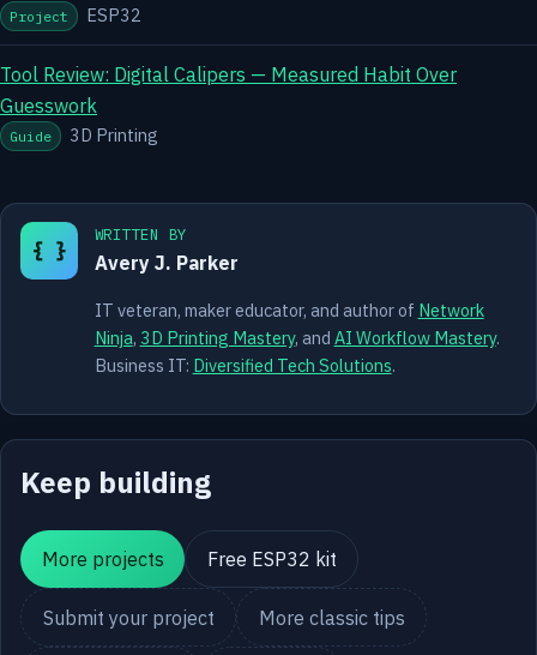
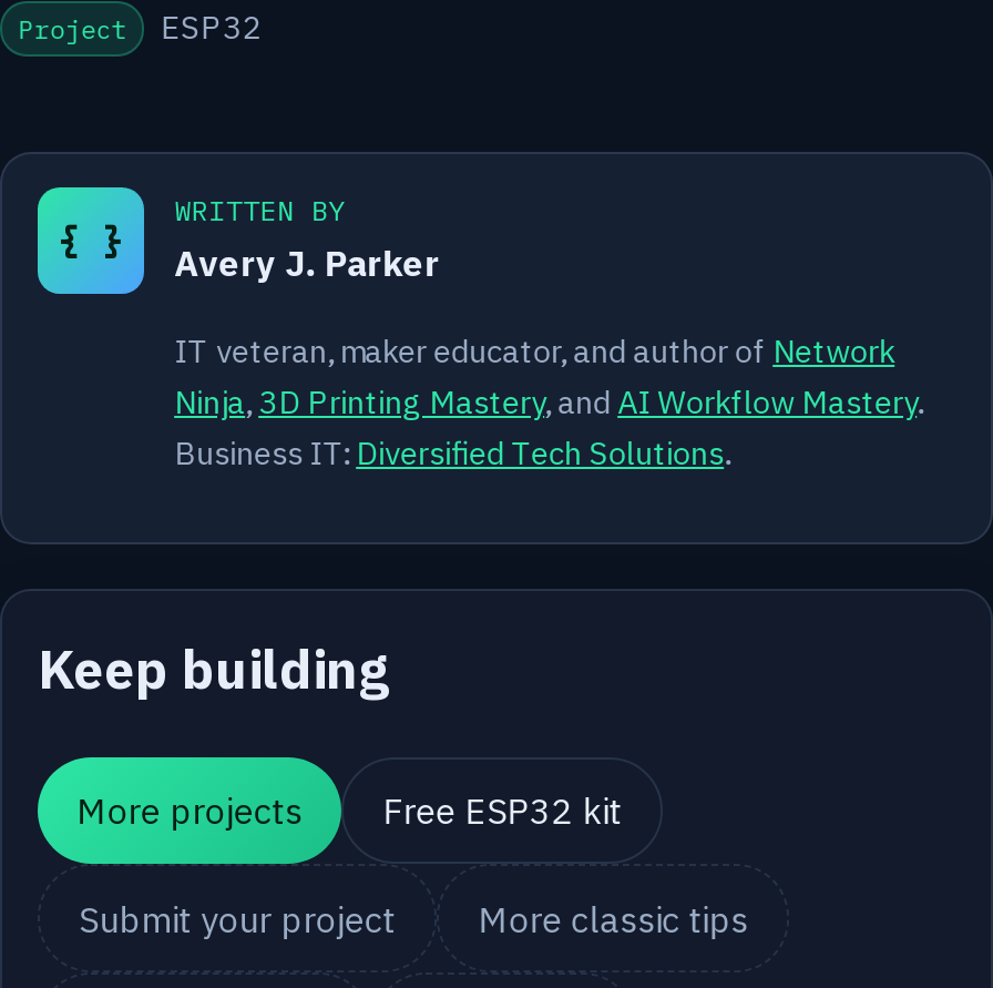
- Tool Review: Digital Calipers — Measured Habit Over
- Guesswork
- Guide
- 3D Printing
